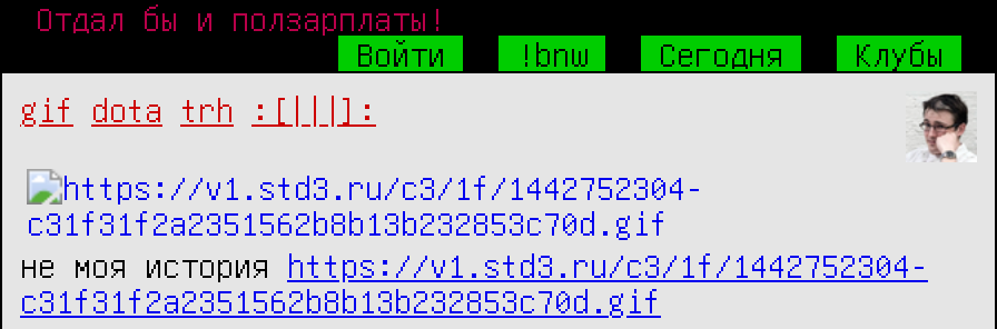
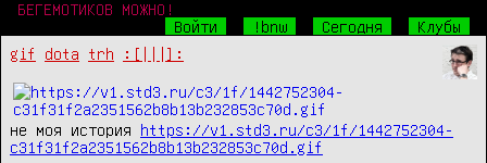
- Отдал бы и ползарплаты!
+ БЕГЕМОТИКОВ МОЖНО!
